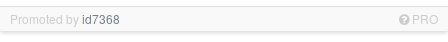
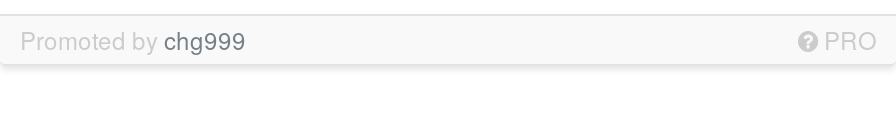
- Promoted by id7368
+ Promoted by chg999
